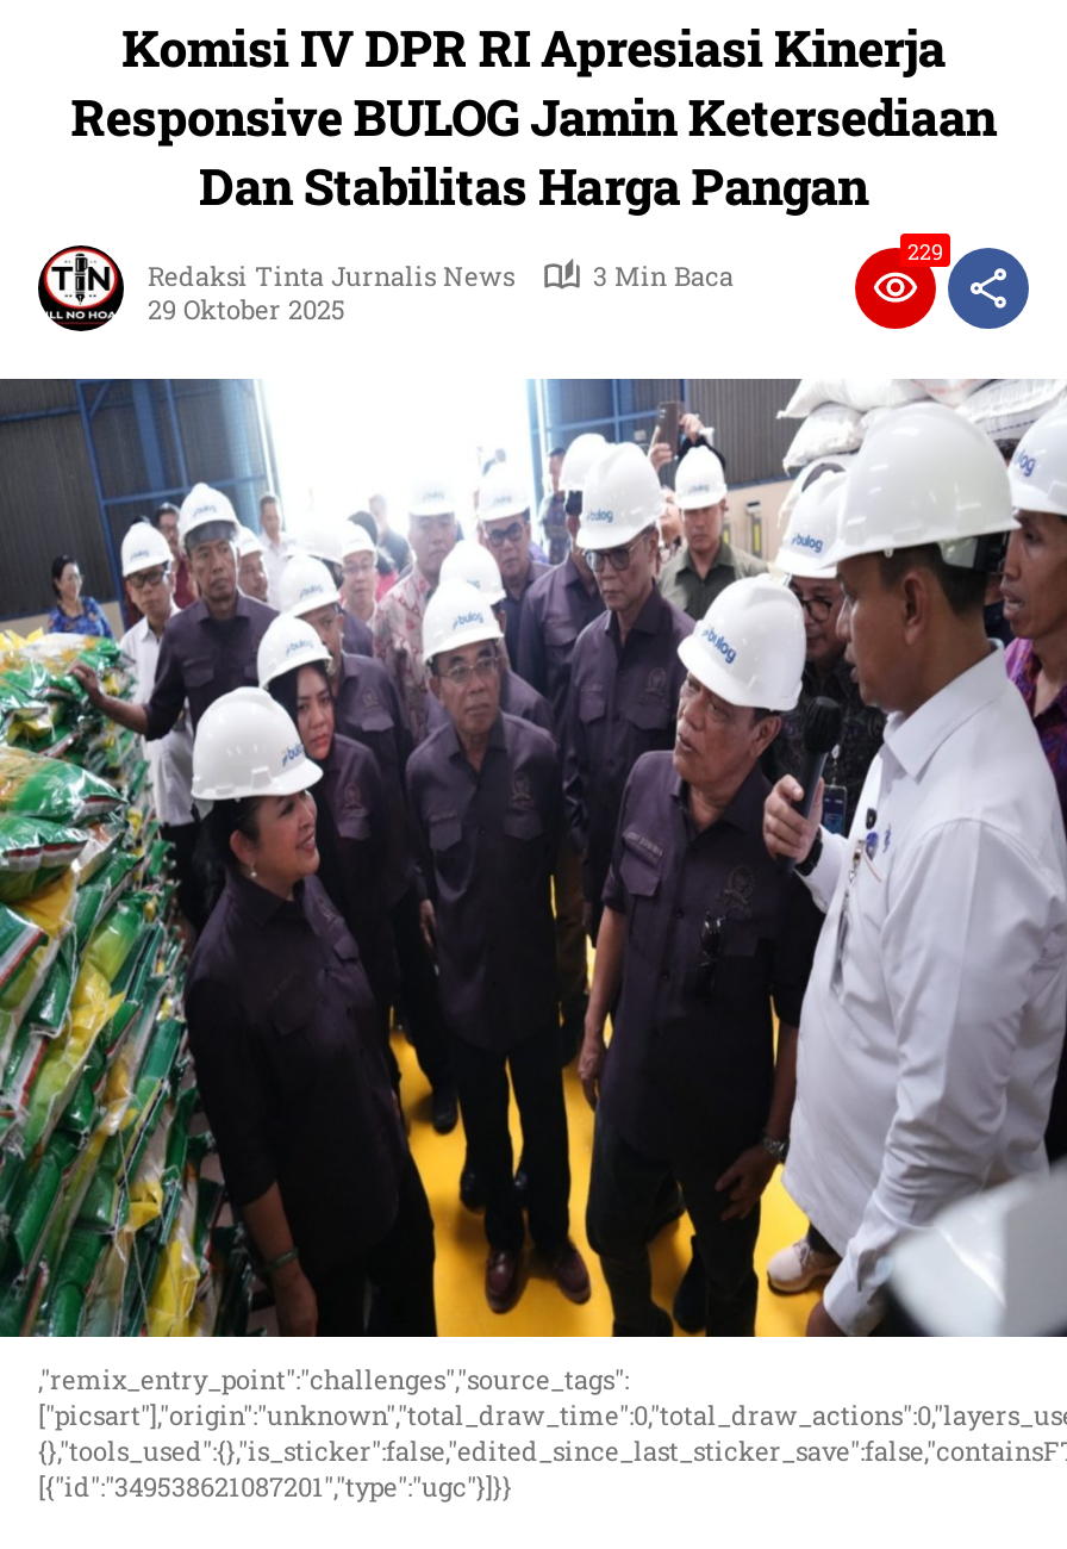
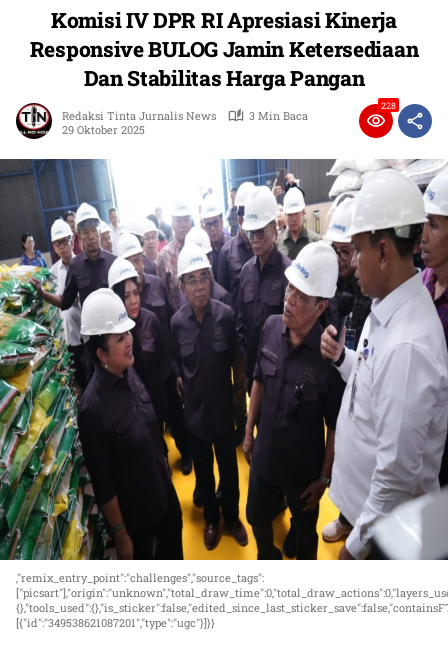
- 229
+ 228
